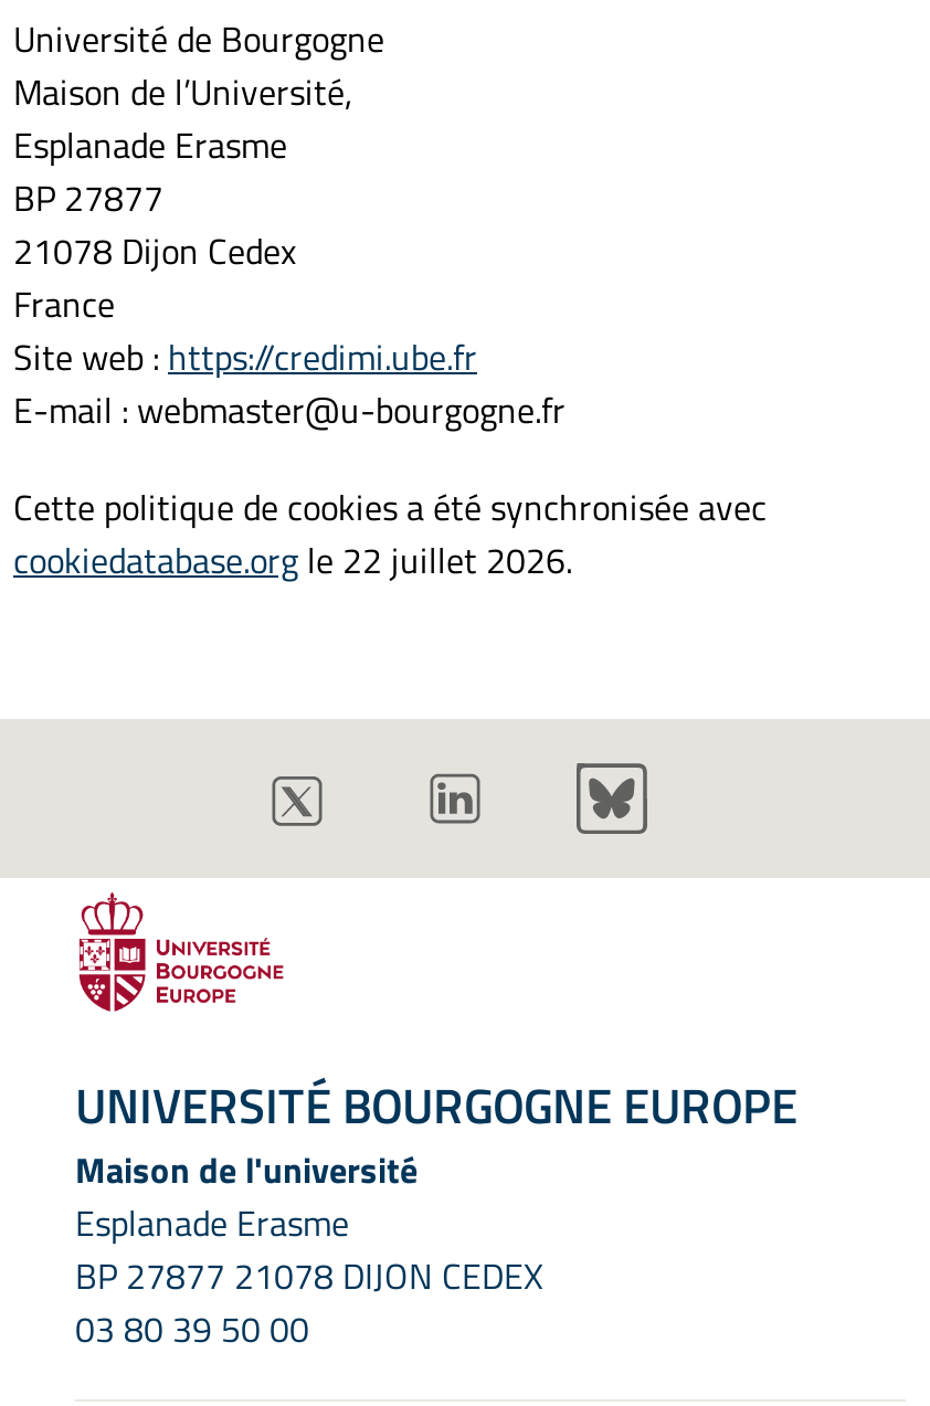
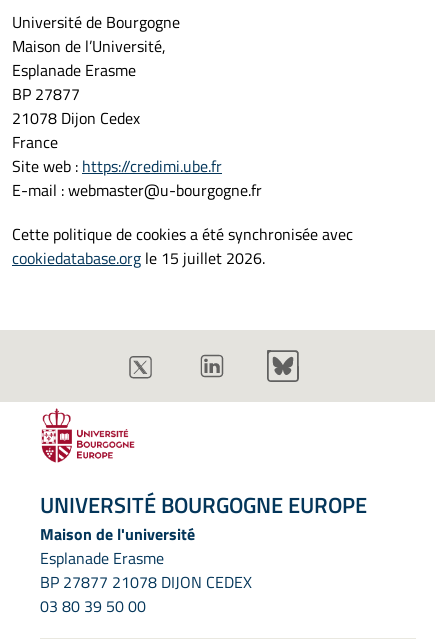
- cookiedatabase.org le 22 juillet 2026.
+ cookiedatabase.org le 15 juillet 2026.
